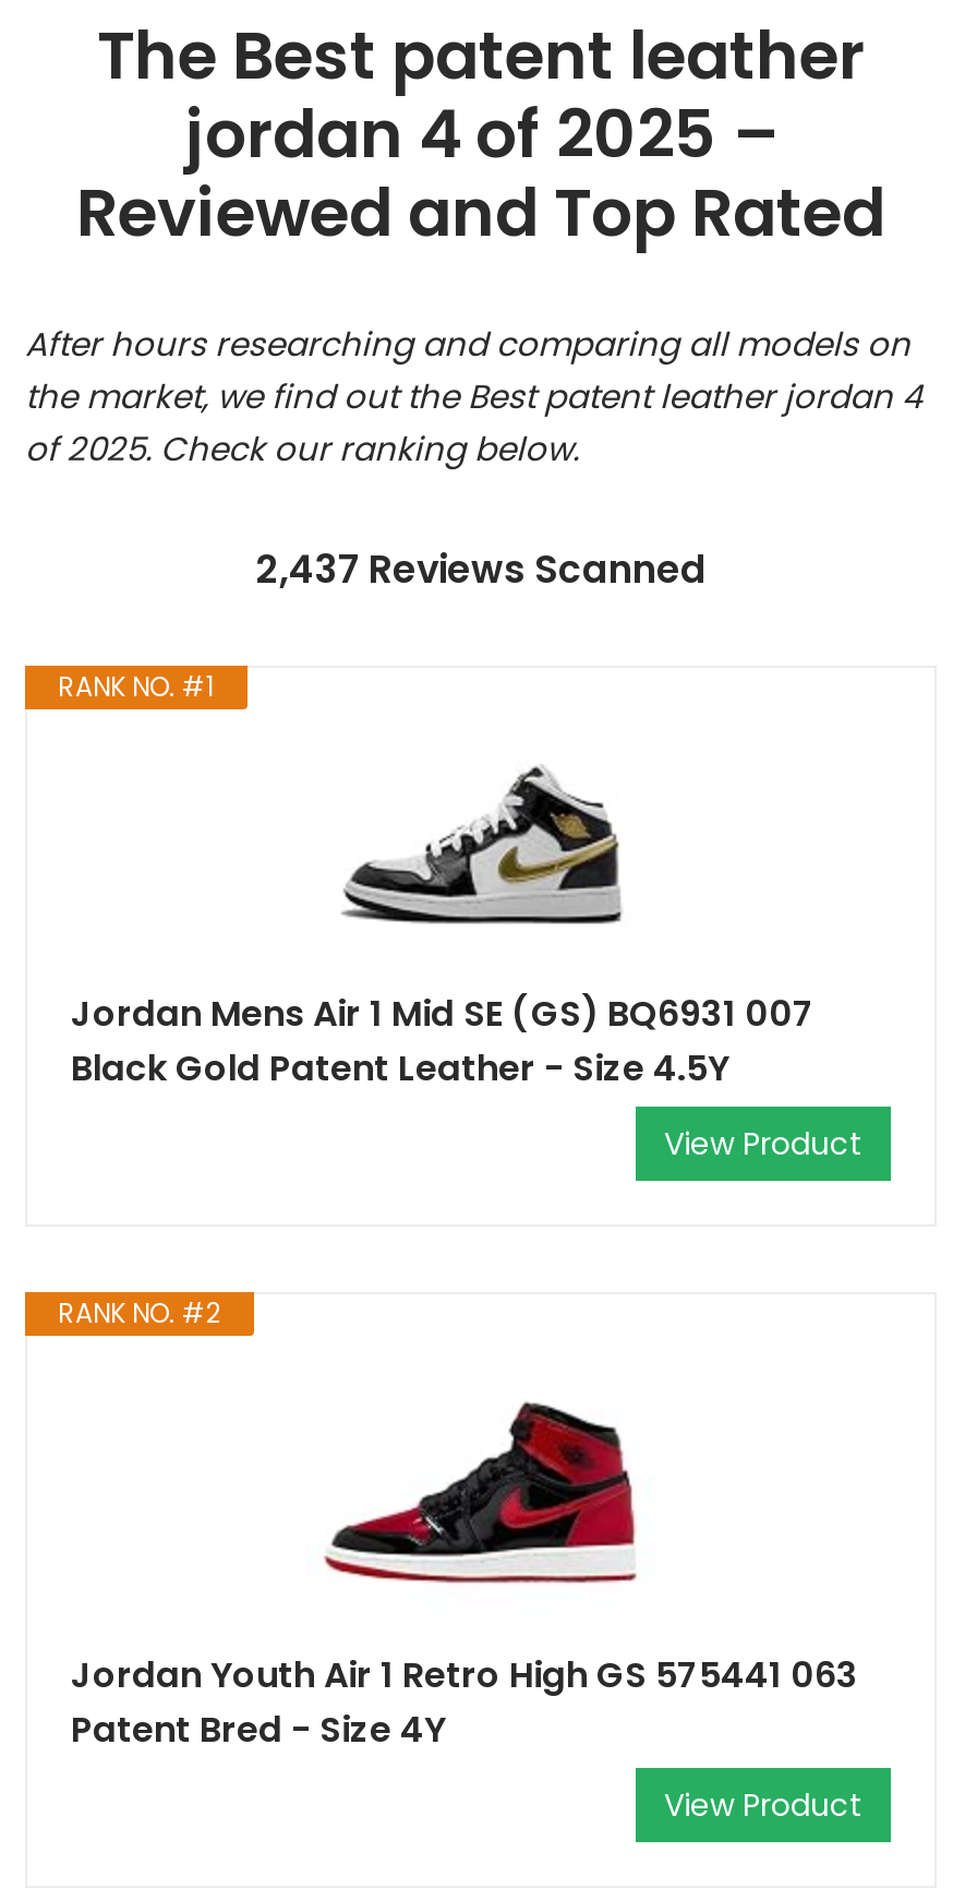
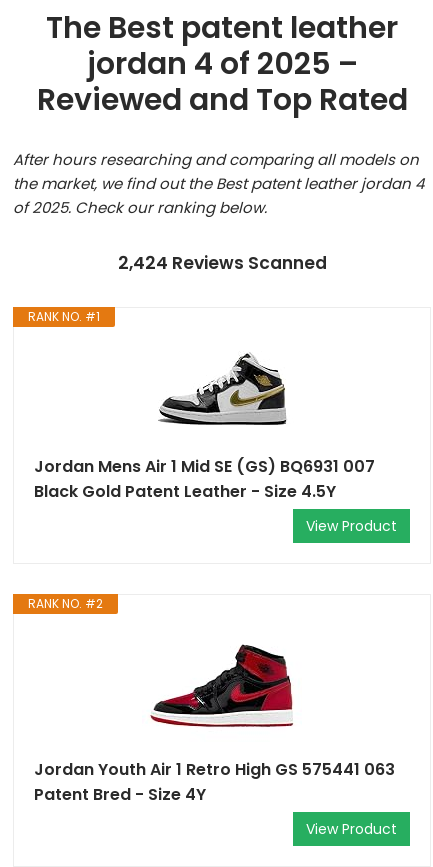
- 2,437 Reviews Scanned
+ 2,424 Reviews Scanned
